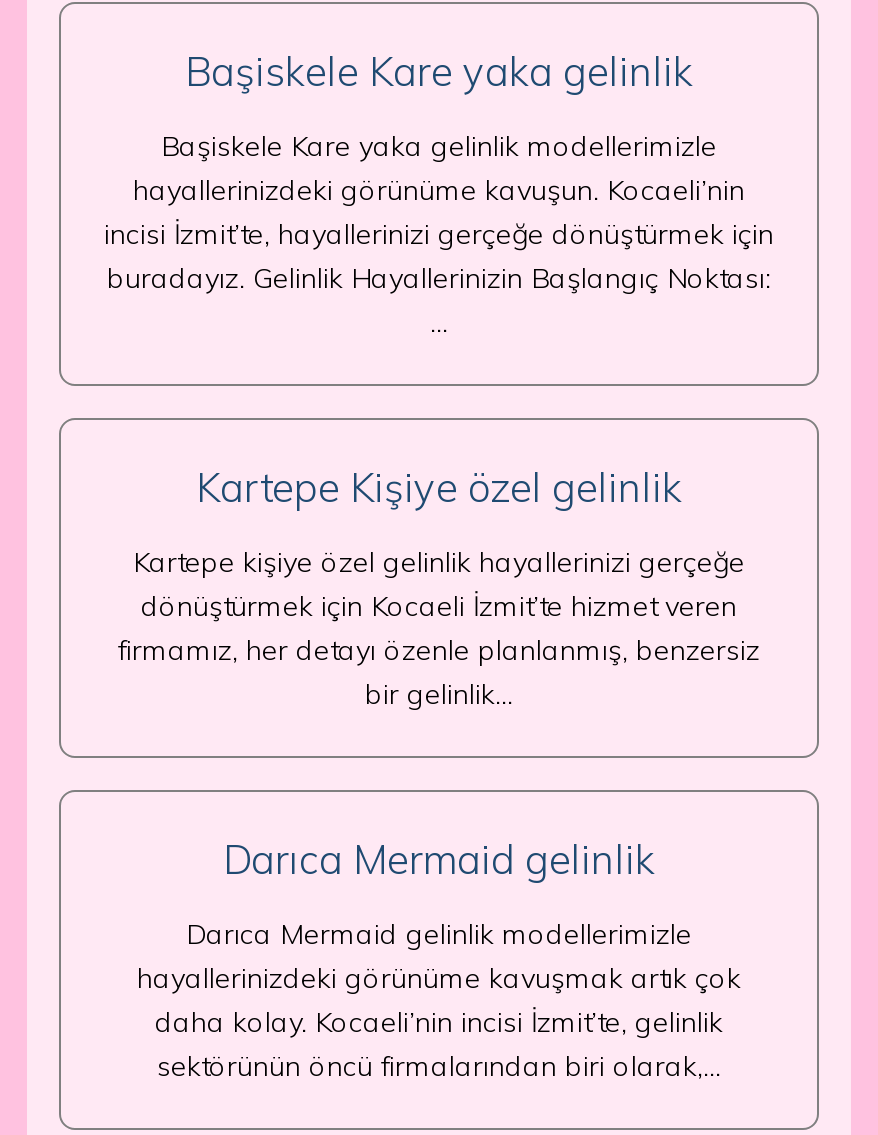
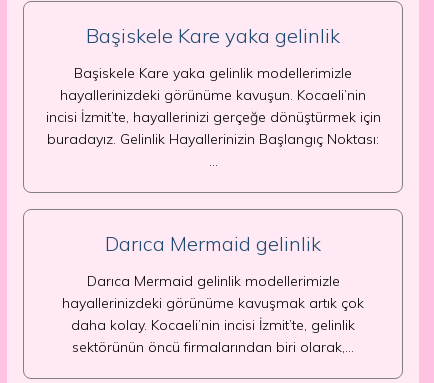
- Kartepe Kişiye özel gelinlik
- Kartepe kişiye özel gelinlik hayallerinizi gerçeğe
- dönüştürmek için Kocaeli İzmit’te hizmet veren
- firmamız, her detayı özenle planlanmış, benzersiz
- bir gelinlik…
